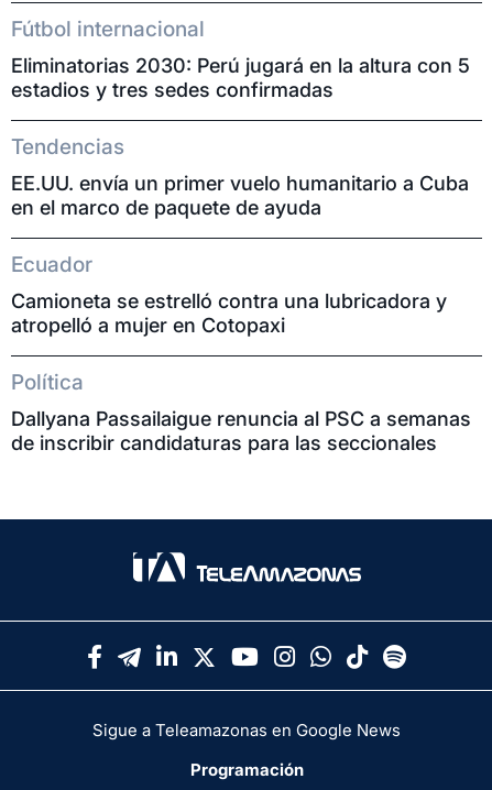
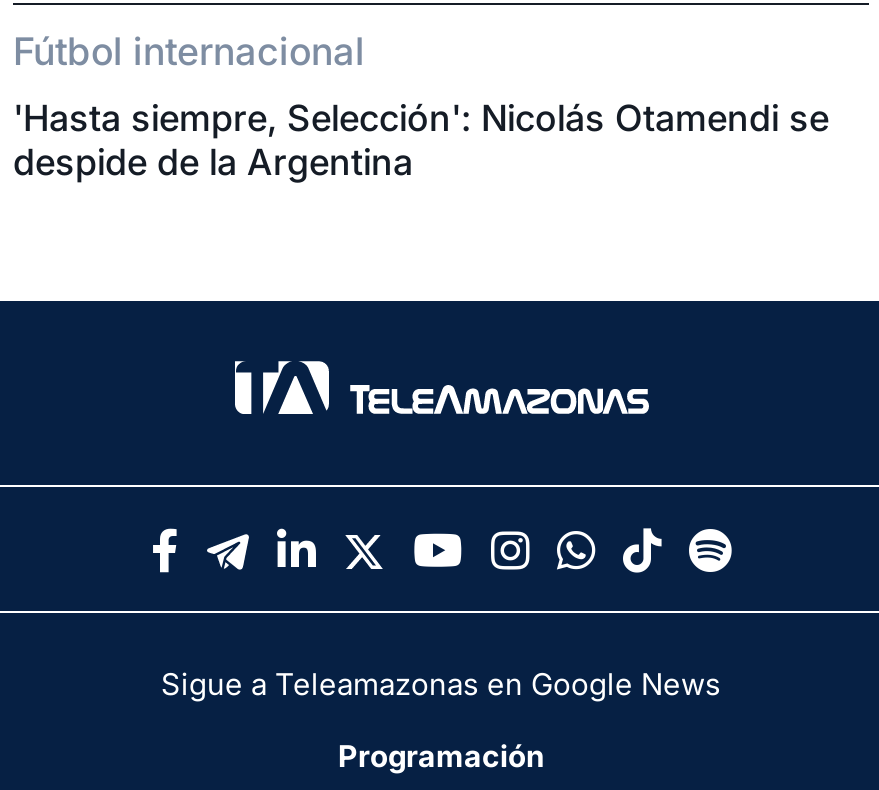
- Eliminatorias 2030: Perú jugará en la altura con 5
- estadios y tres sedes confirmadas
- Tendencias
- EE.UU. envía un primer vuelo humanitario a Cuba
- en el marco de paquete de ayuda
- Ecuador
- Camioneta se estrelló contra una lubricadora y
- atropelló a mujer en Cotopaxi
- Política
- Dallyana Passailaigue renuncia al PSC a semanas
- de inscribir candidaturas para las seccionales
+ 'Hasta siempre, Selección': Nicolás Otamendi se
+ despide de la Argentina
